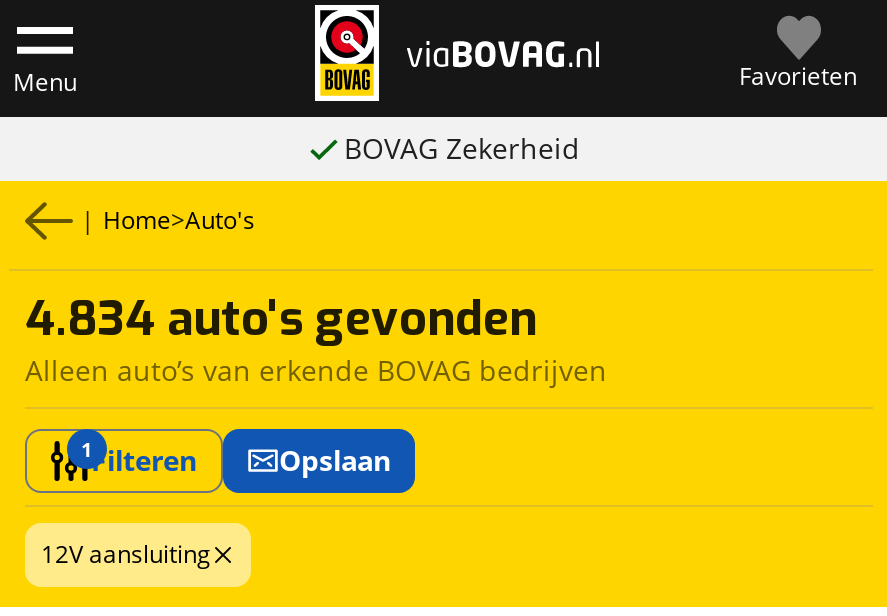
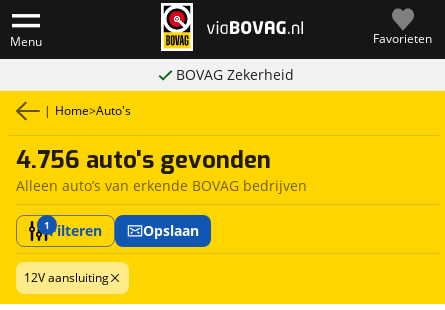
- 4.834 auto's gevonden
+ 4.756 auto's gevonden
